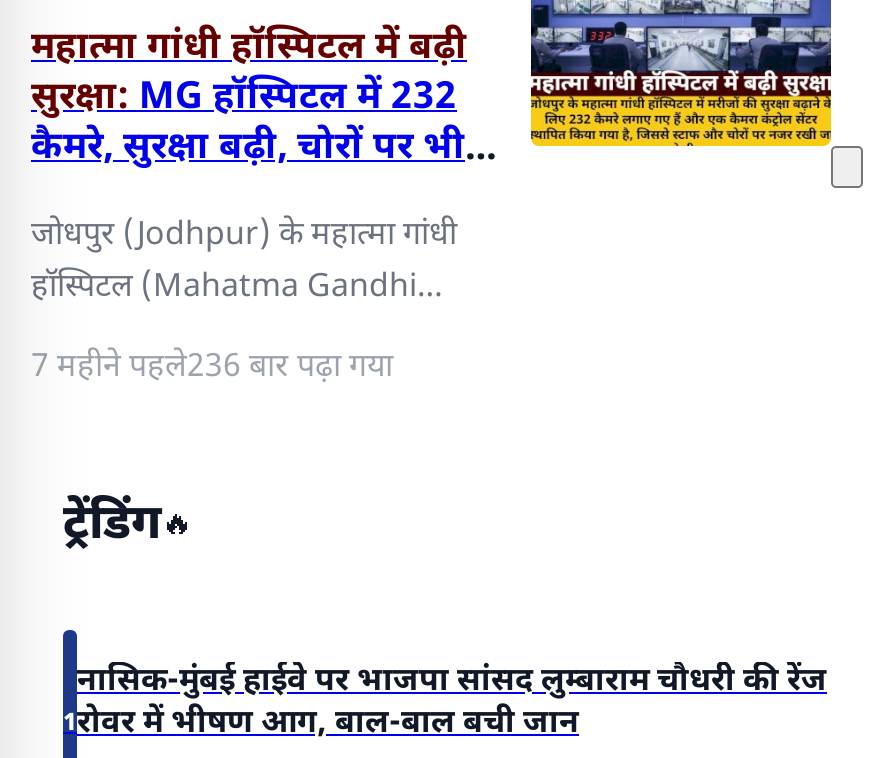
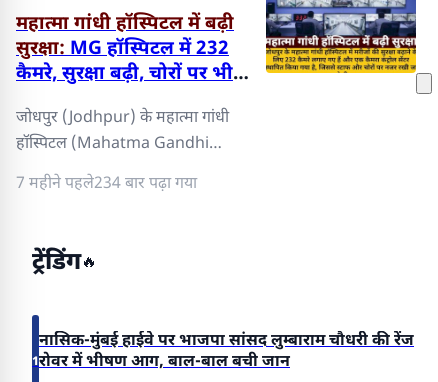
- 7 महीने पहले236 बार पढ़ा गया
+ 7 महीने पहले234 बार पढ़ा गया
